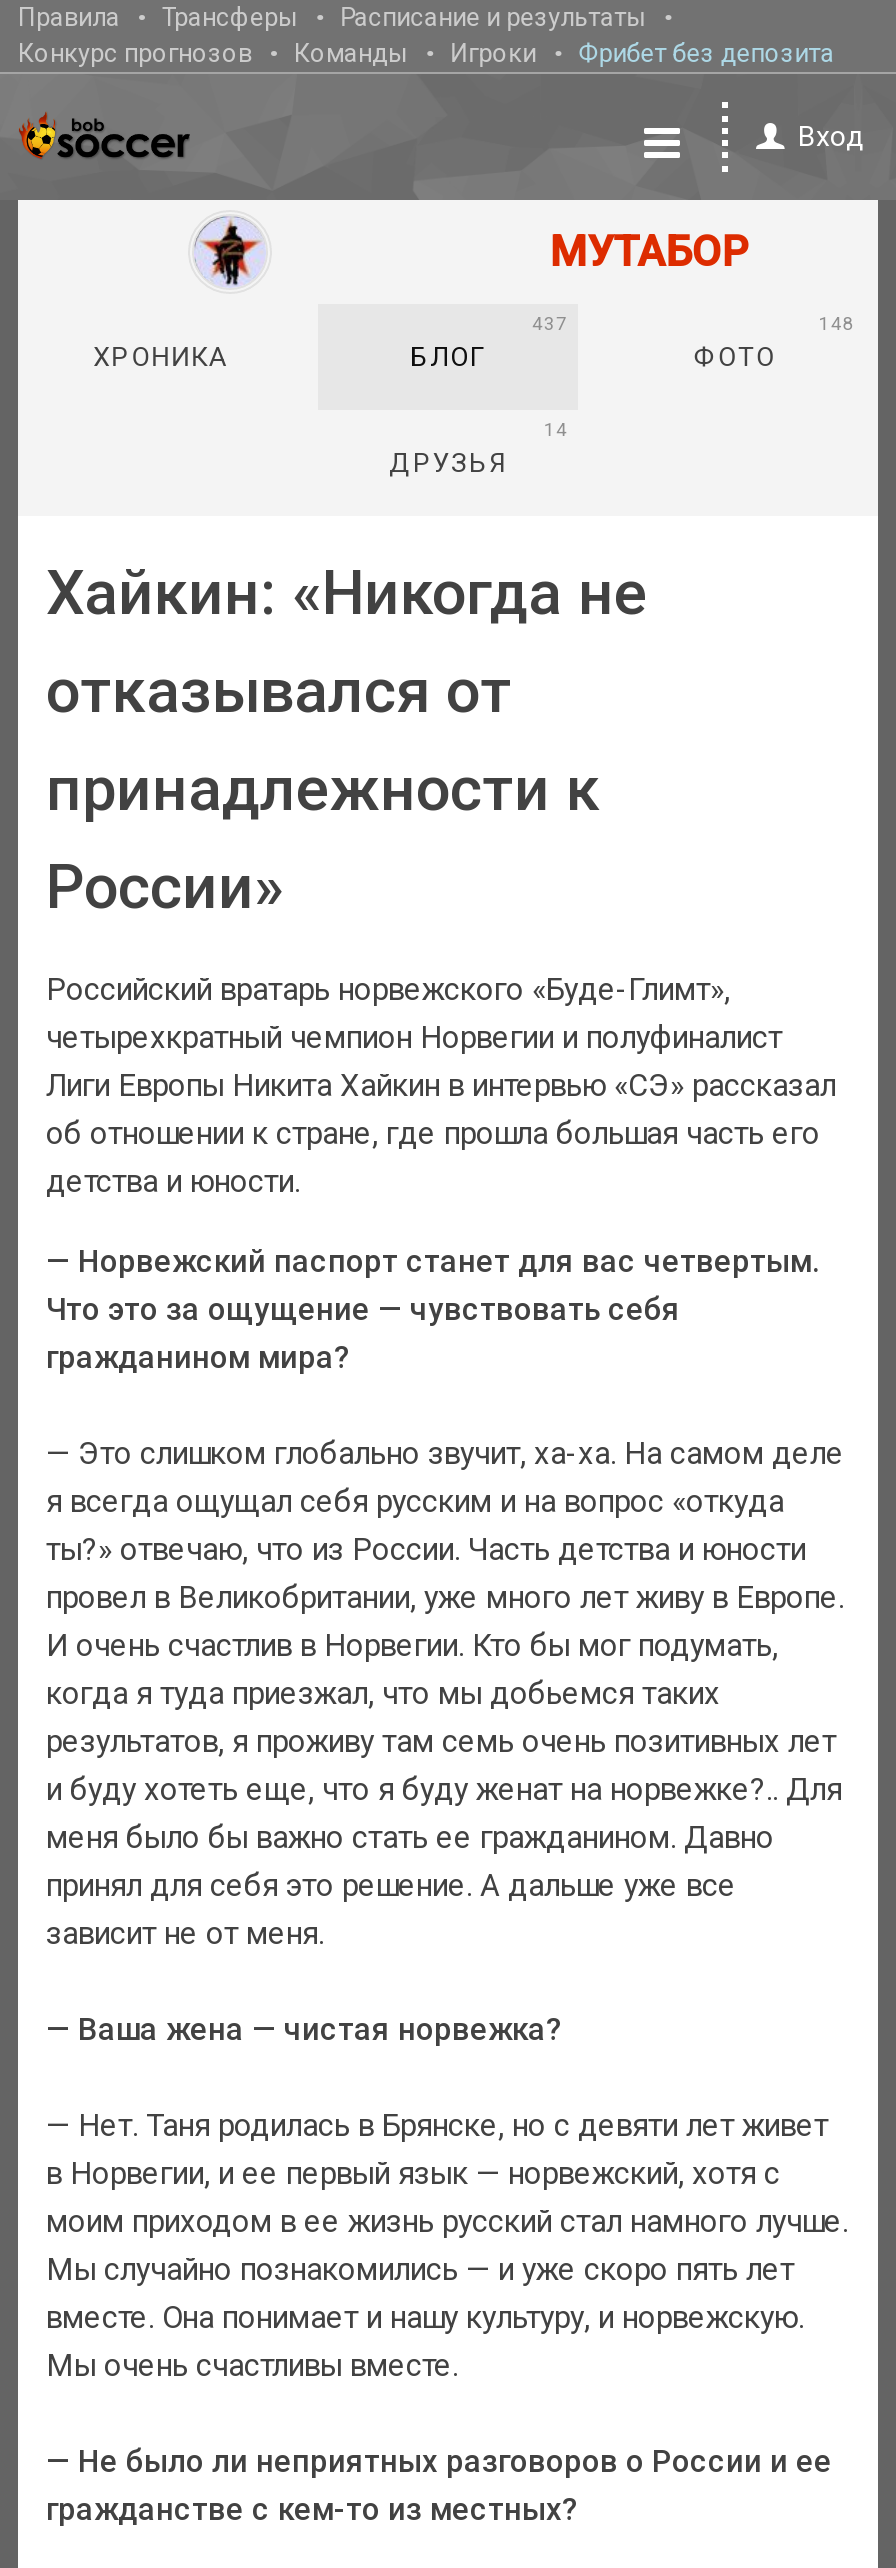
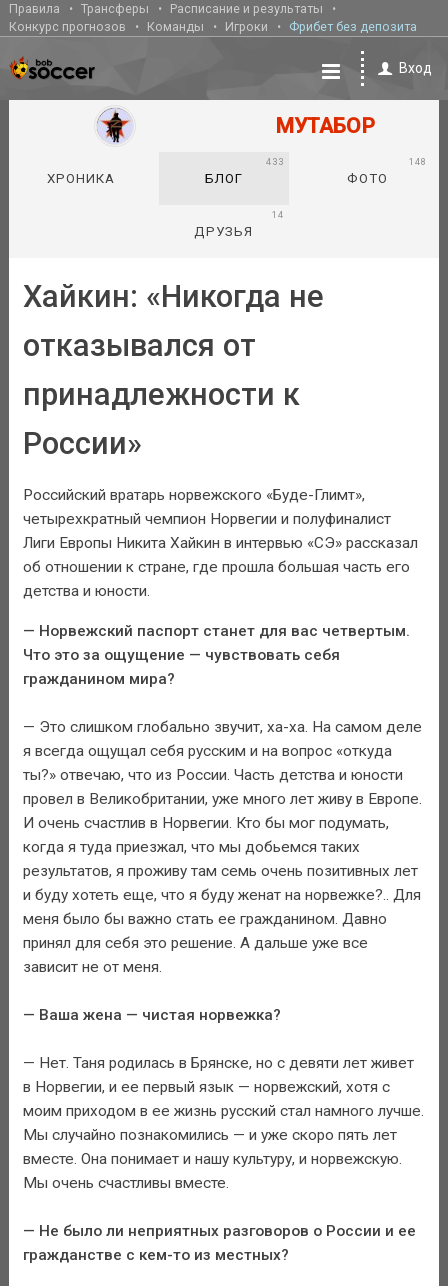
- 437
+ 433
